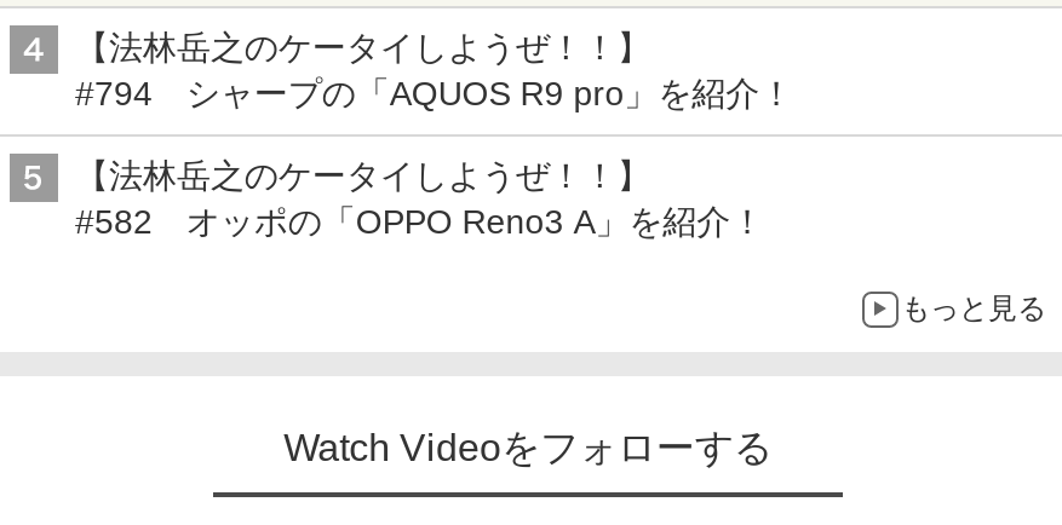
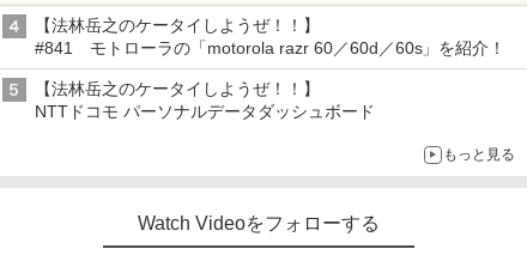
- #794 シャープの「AQUOS R9 pro」を紹介！
+ #841 モトローラの「motorola razr 60／60d／60s」を紹介！

- #582 オッポの「OPPO Reno3 A」を紹介！
+ NTTドコモ パーソナルデータダッシュボード
